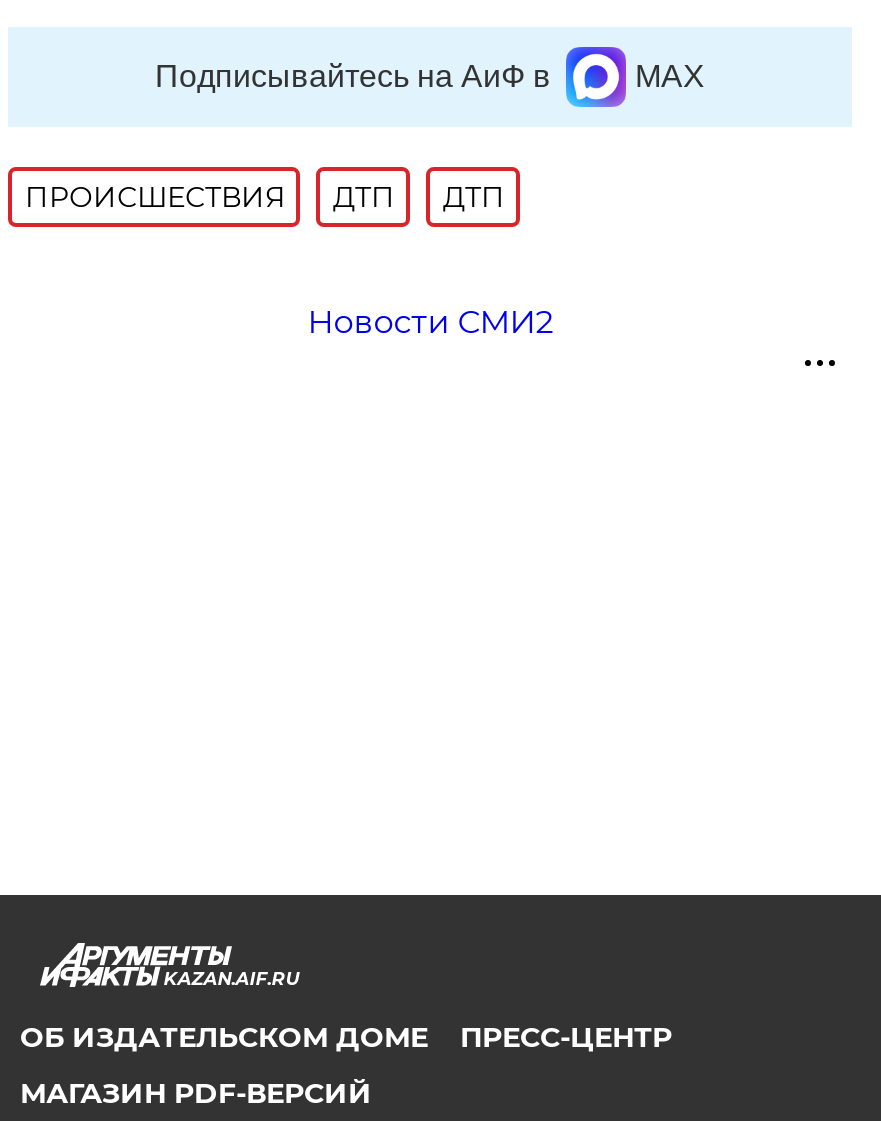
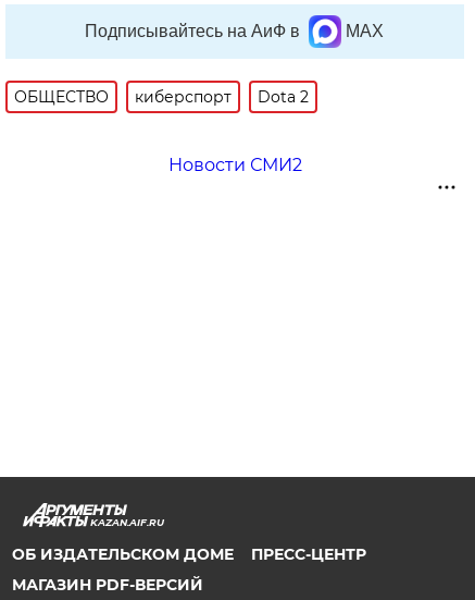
- ПРОИСШЕСТВИЯ
- ДТП
- ДТП
+ ОБЩЕСТВО
+ киберспорт
+ Dota 2
